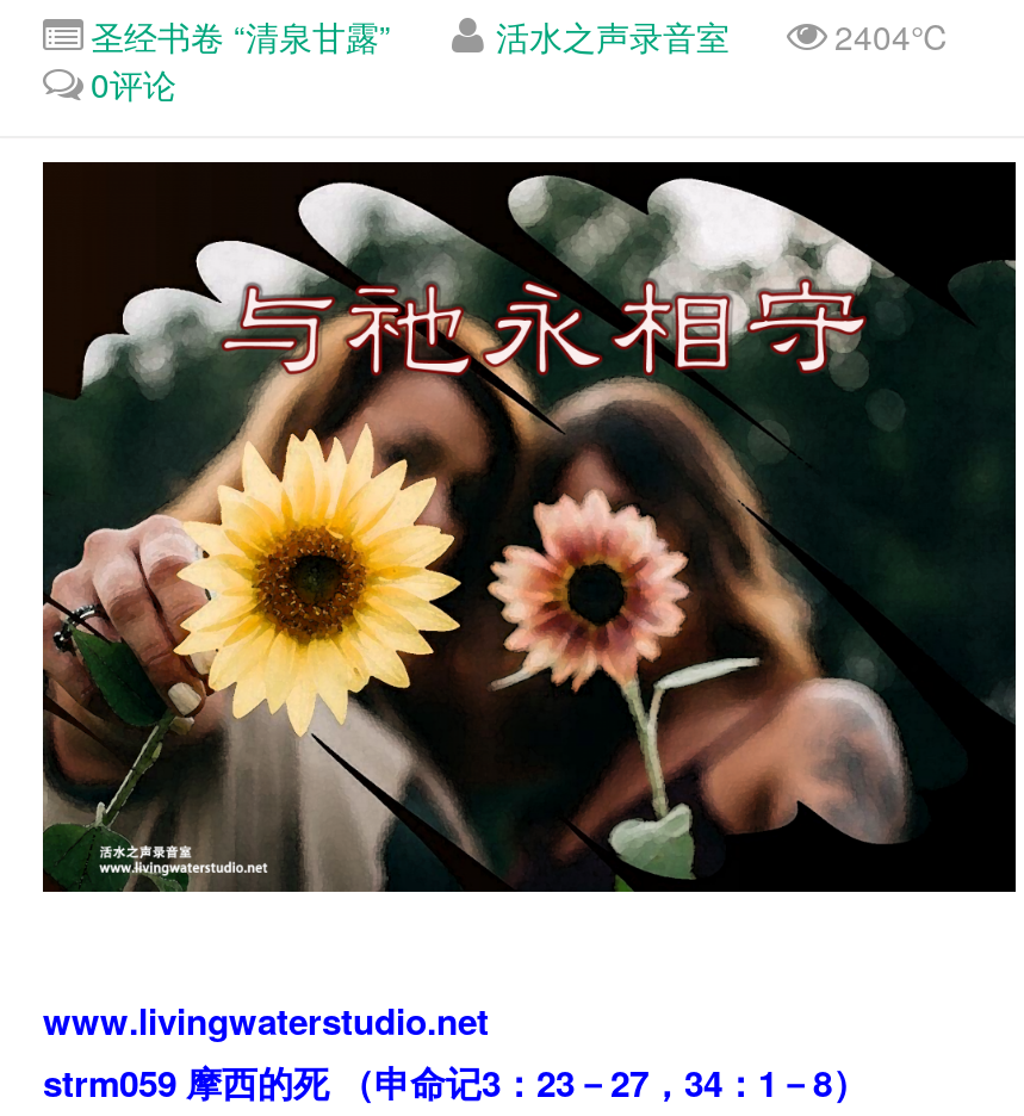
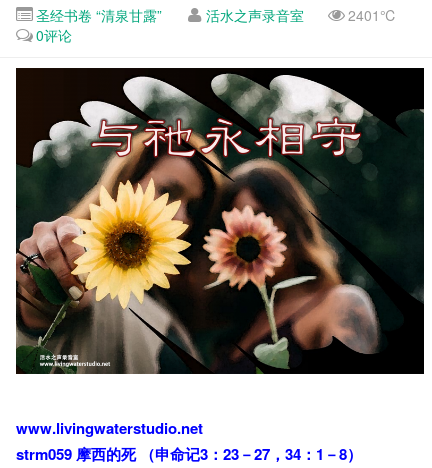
- 活水之声录音室 2404℃
+ 活水之声录音室 2401℃
